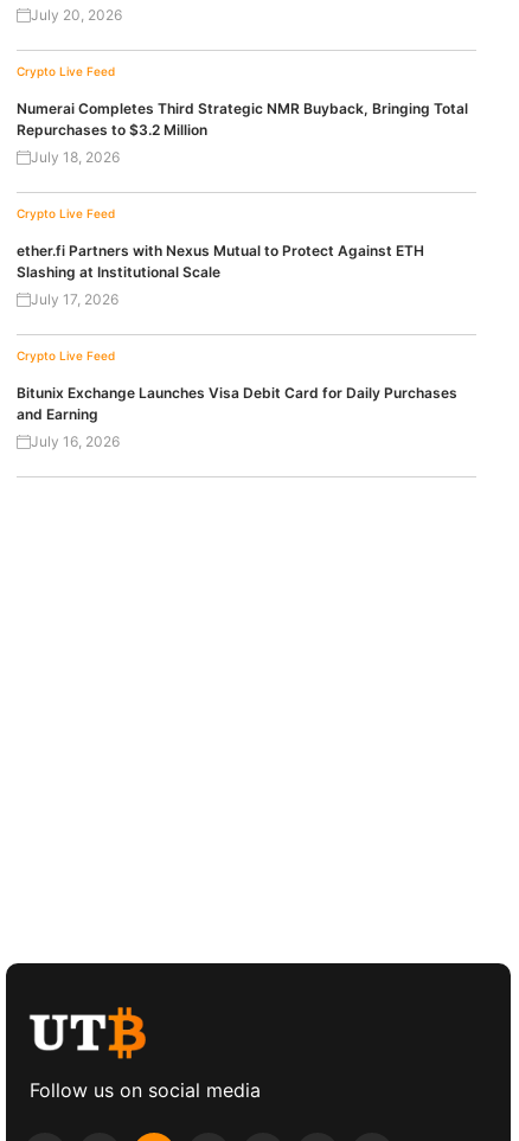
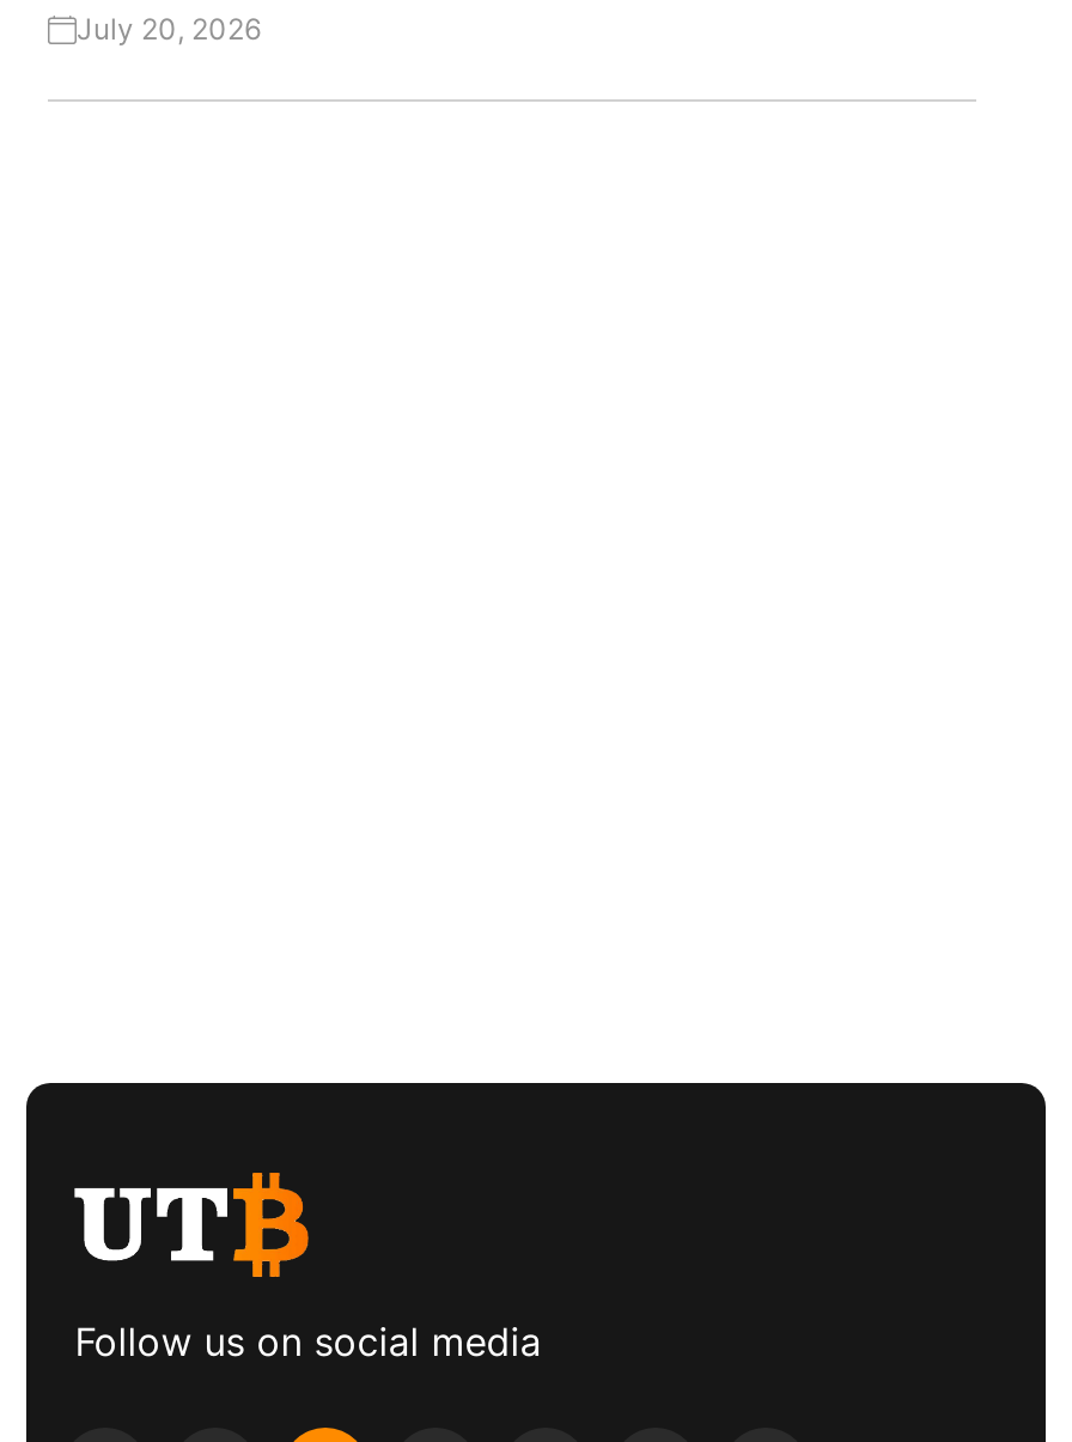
- Crypto Live Feed
- Numerai Completes Third Strategic NMR Buyback, Bringing Total
- Repurchases to $3.2 Million
- July 18, 2026
- Crypto Live Feed
- ether.fi Partners with Nexus Mutual to Protect Against ETH
- Slashing at Institutional Scale
- July 17, 2026
- Crypto Live Feed
- Bitunix Exchange Launches Visa Debit Card for Daily Purchases
- and Earning
- July 16, 2026
